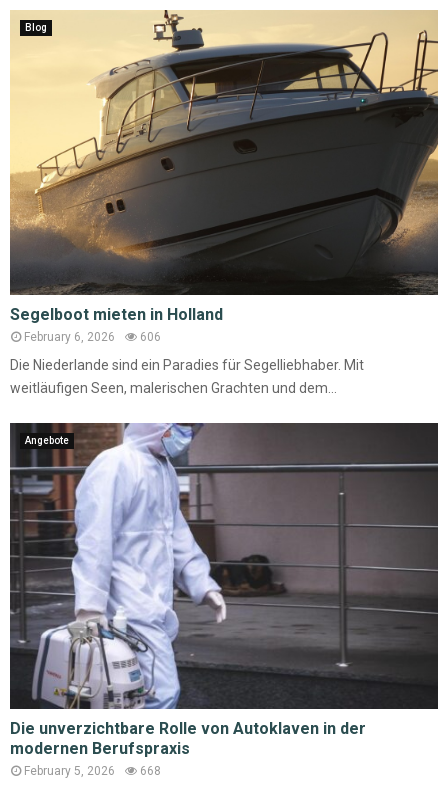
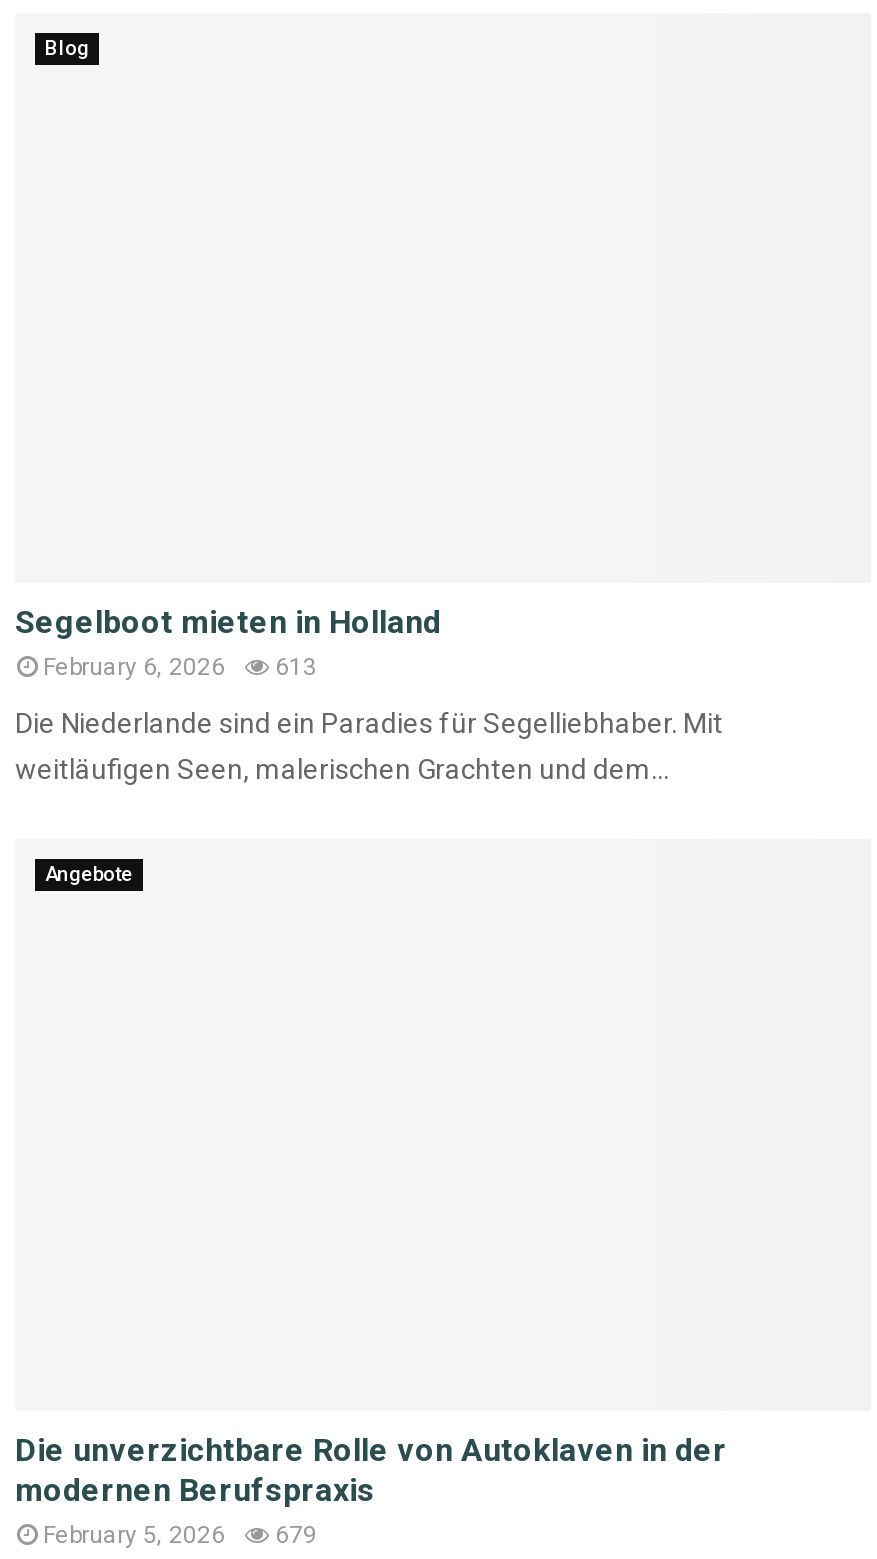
- [image]

- February 6, 2026 606
+ February 6, 2026 613

- [image]

- February 5, 2026 668
+ February 5, 2026 679
